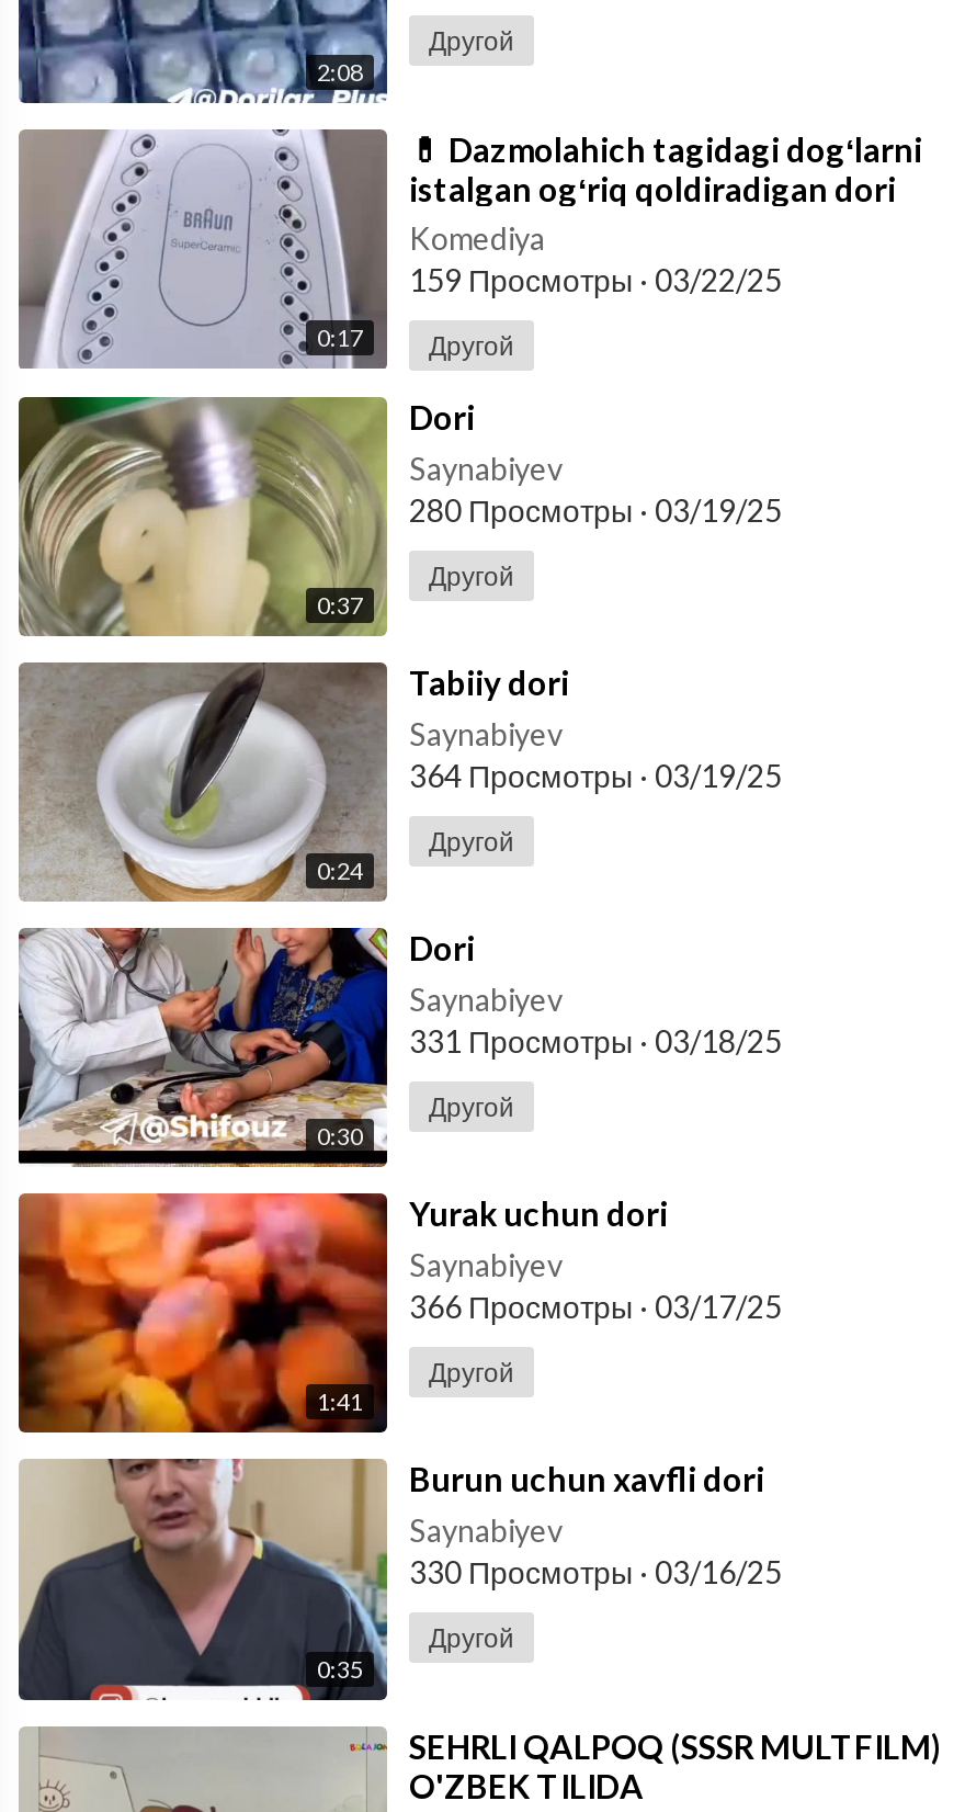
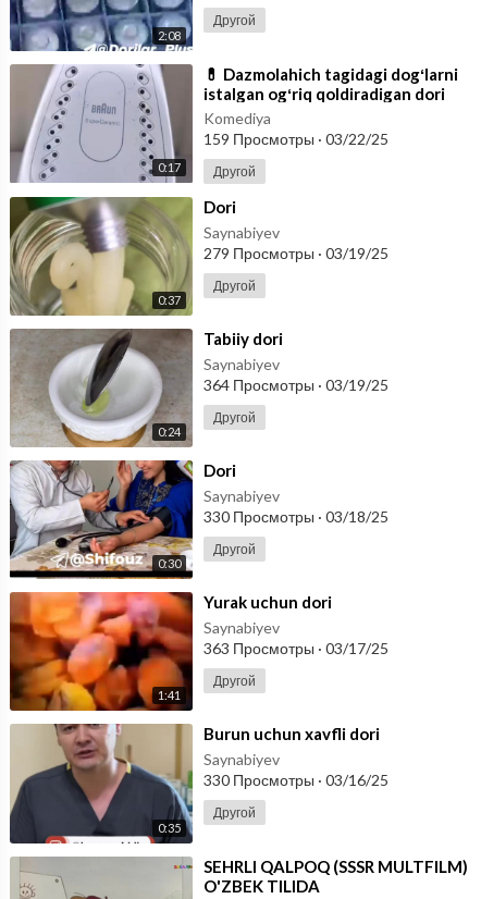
- 280 Просмотры · 03/19/25
+ 279 Просмотры · 03/19/25

- 331 Просмотры · 03/18/25
+ 330 Просмотры · 03/18/25

- 366 Просмотры · 03/17/25
+ 363 Просмотры · 03/17/25
